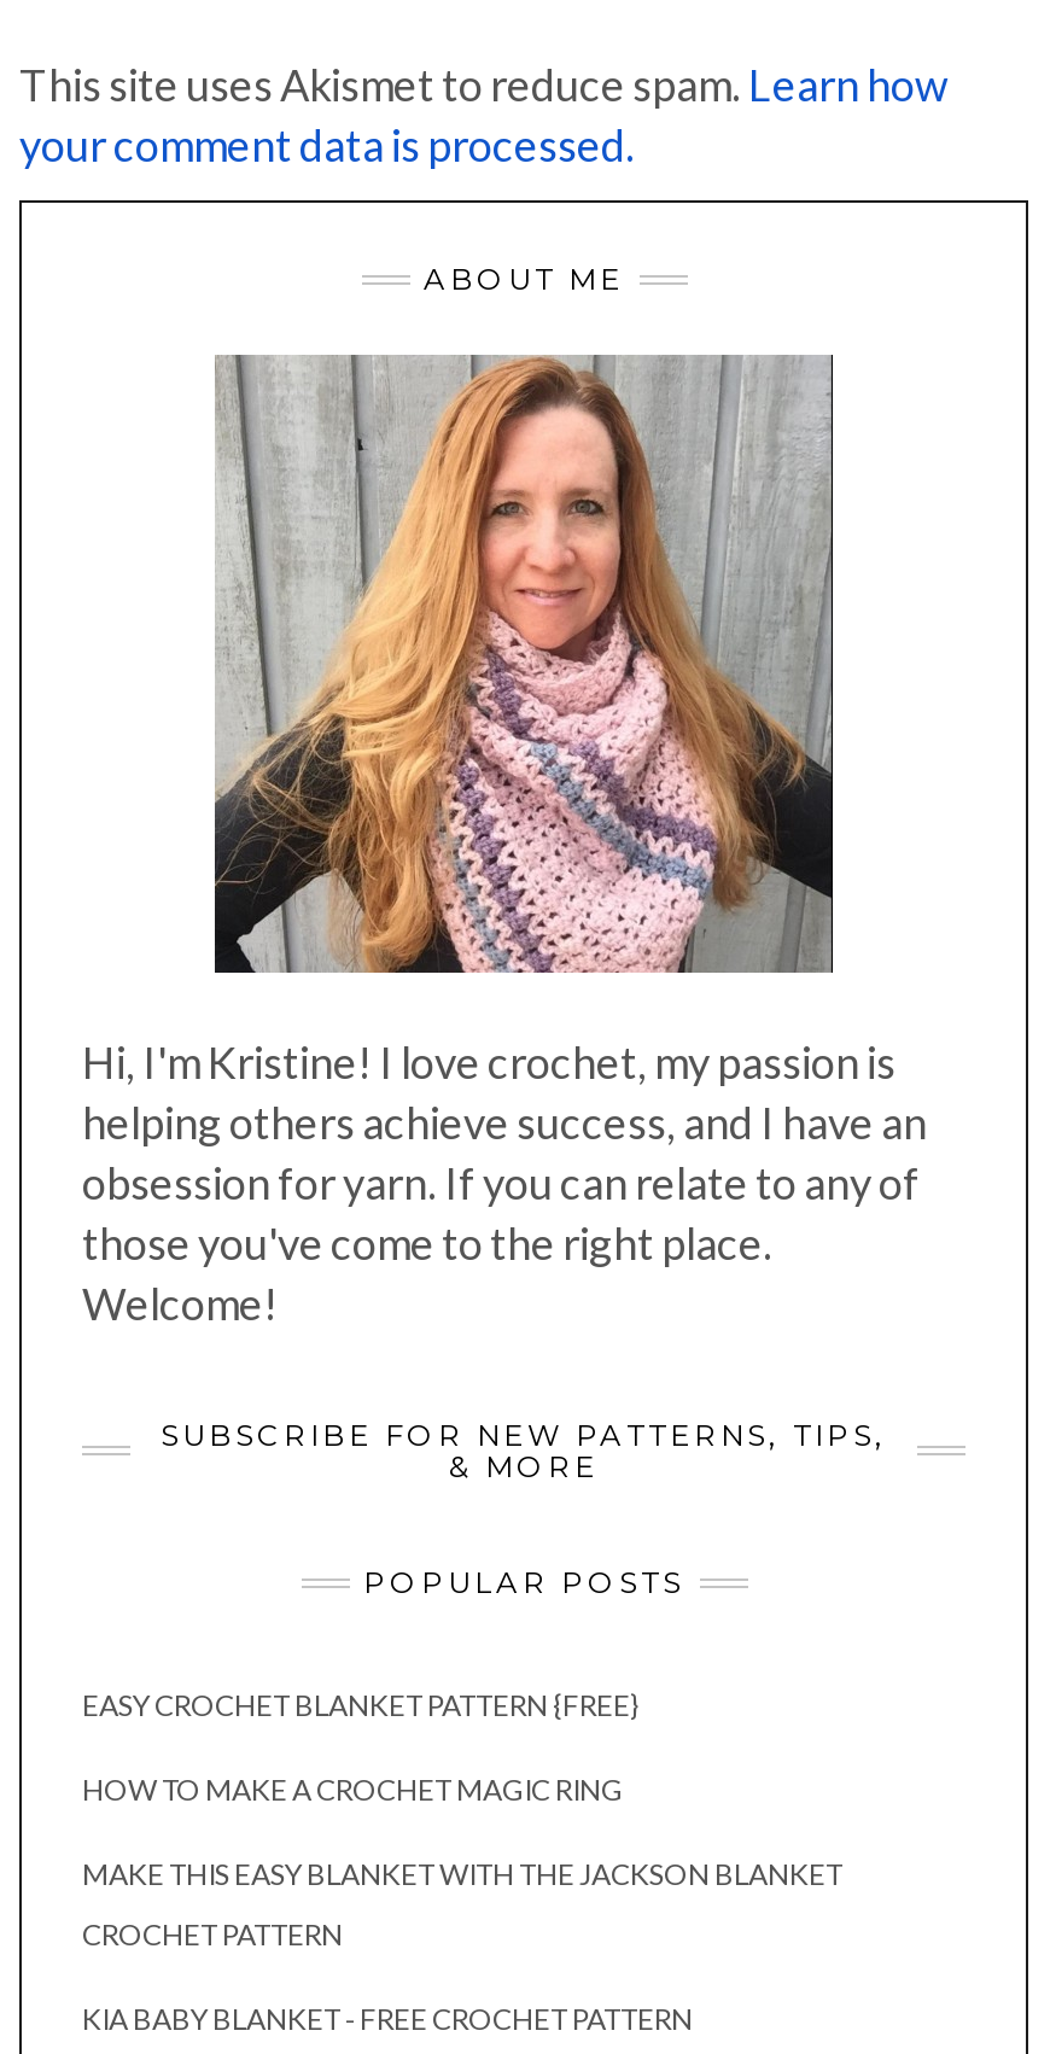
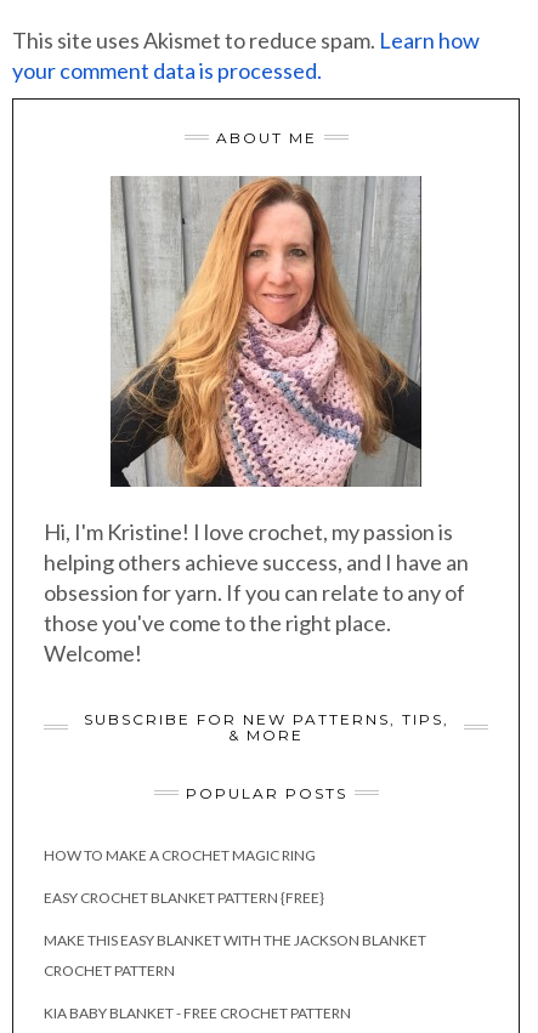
moved down: EASY CROCHET BLANKET PATTERN {FREE}

moved up: HOW TO MAKE A CROCHET MAGIC RING
